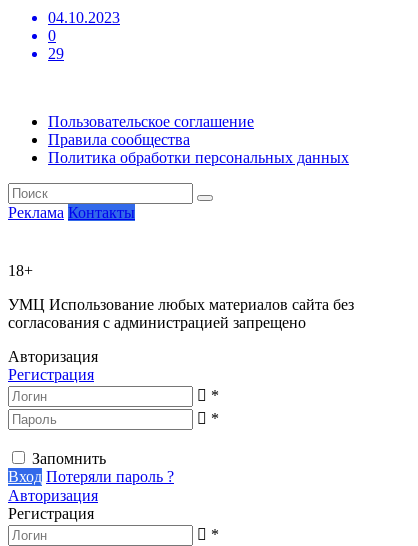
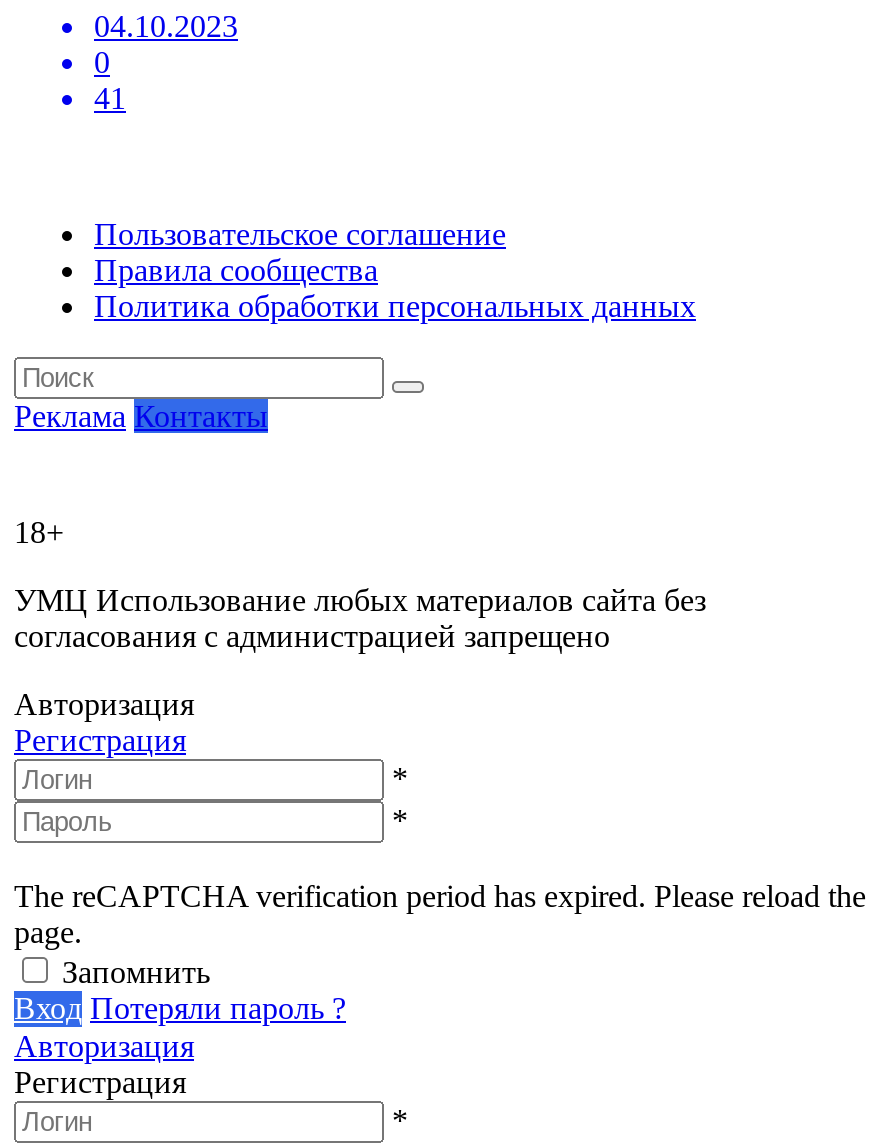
- 29
+ 41

+ The reCAPTCHA verification period has expired. Please reload the
+ page.
